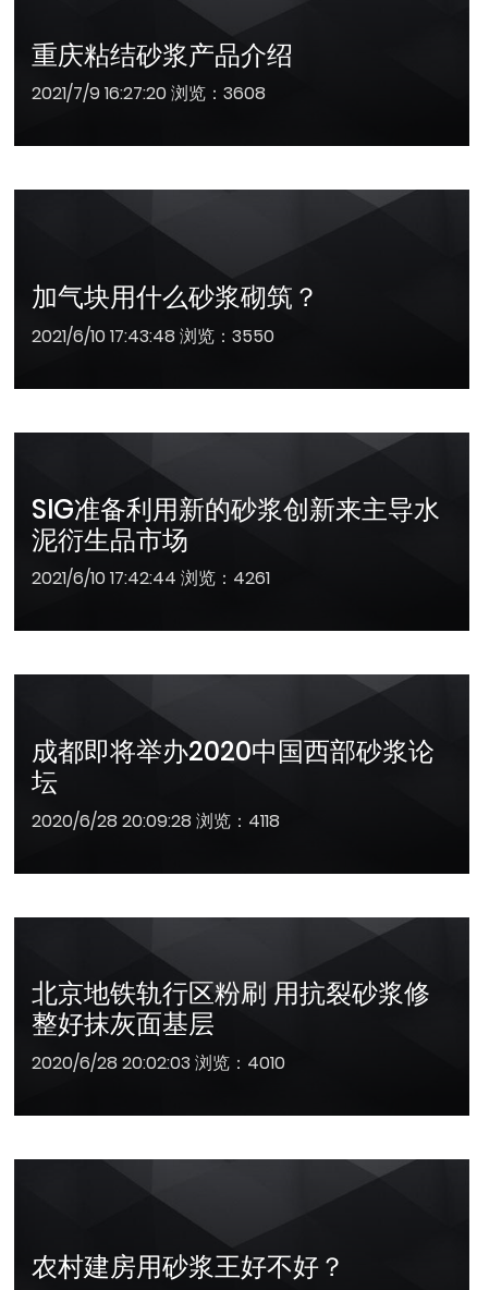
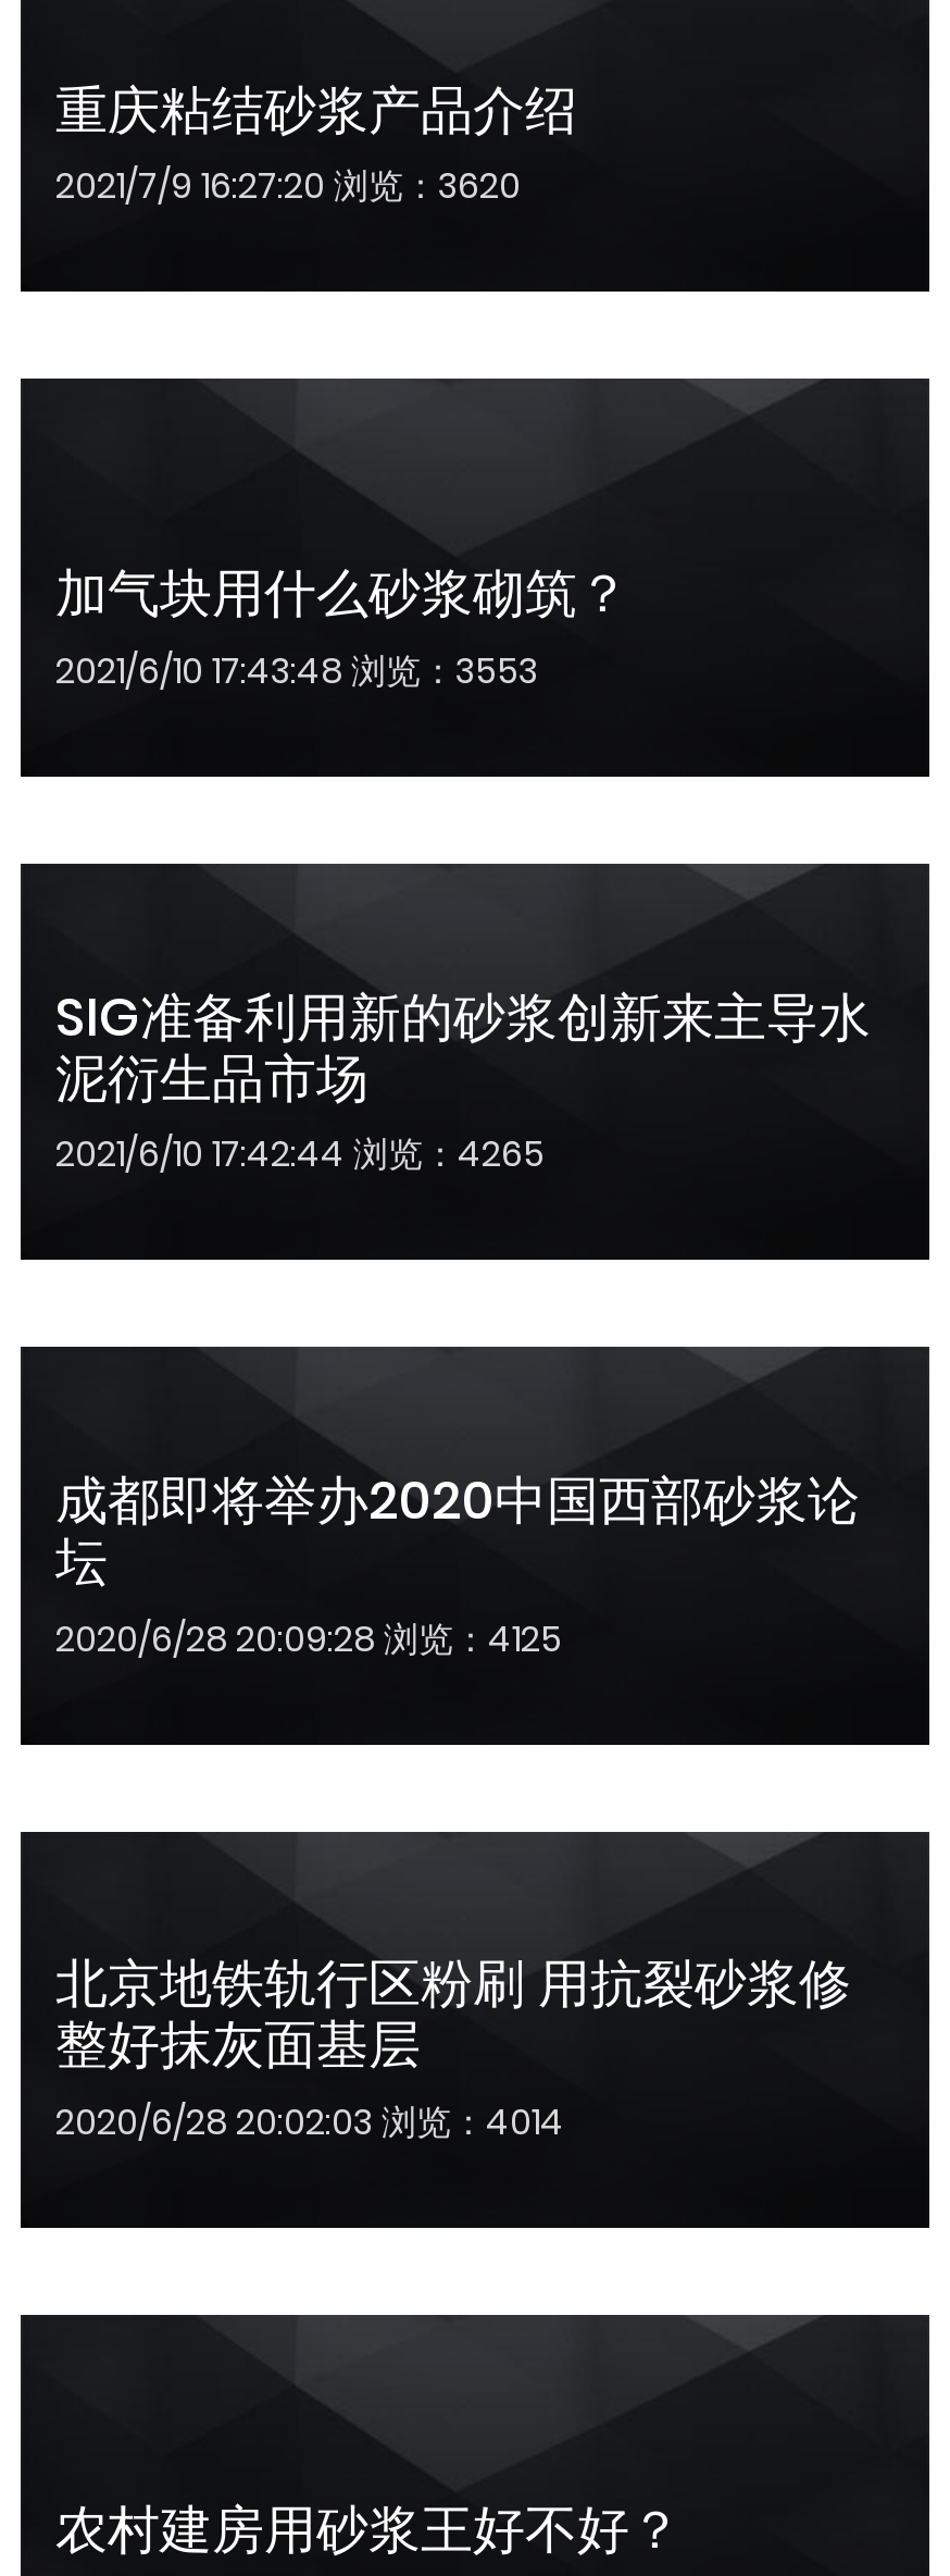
- 2021/7/9 16:27:20 浏览：3608
+ 2021/7/9 16:27:20 浏览：3620

- 2021/6/10 17:43:48 浏览：3550
+ 2021/6/10 17:43:48 浏览：3553

- 2021/6/10 17:42:44 浏览：4261
+ 2021/6/10 17:42:44 浏览：4265

- 2020/6/28 20:09:28 浏览：4118
+ 2020/6/28 20:09:28 浏览：4125

- 2020/6/28 20:02:03 浏览：4010
+ 2020/6/28 20:02:03 浏览：4014
